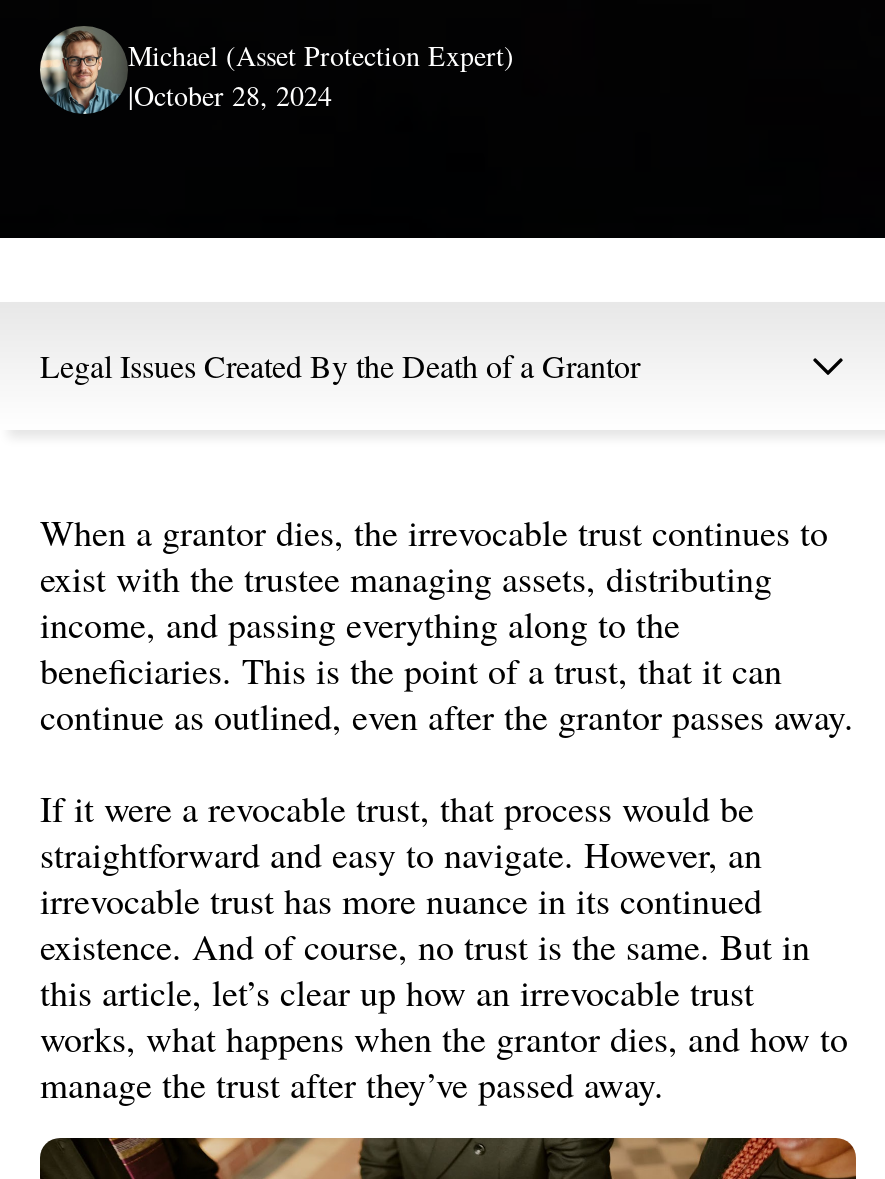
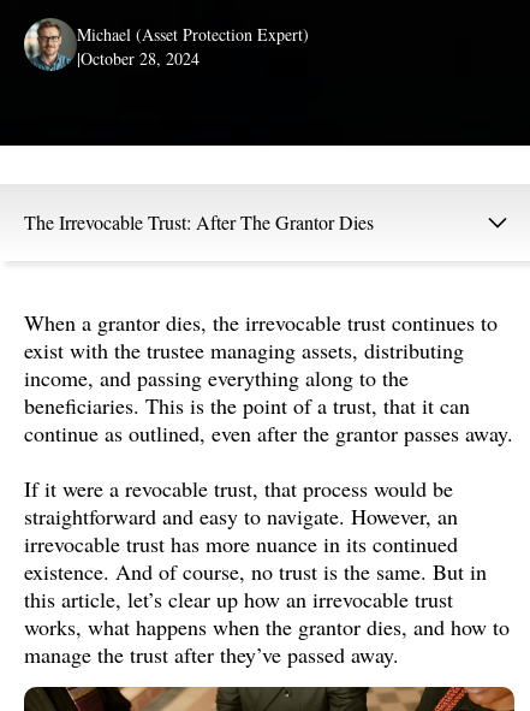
- Legal Issues Created By the Death of a Grantor
+ The Irrevocable Trust: After The Grantor Dies
